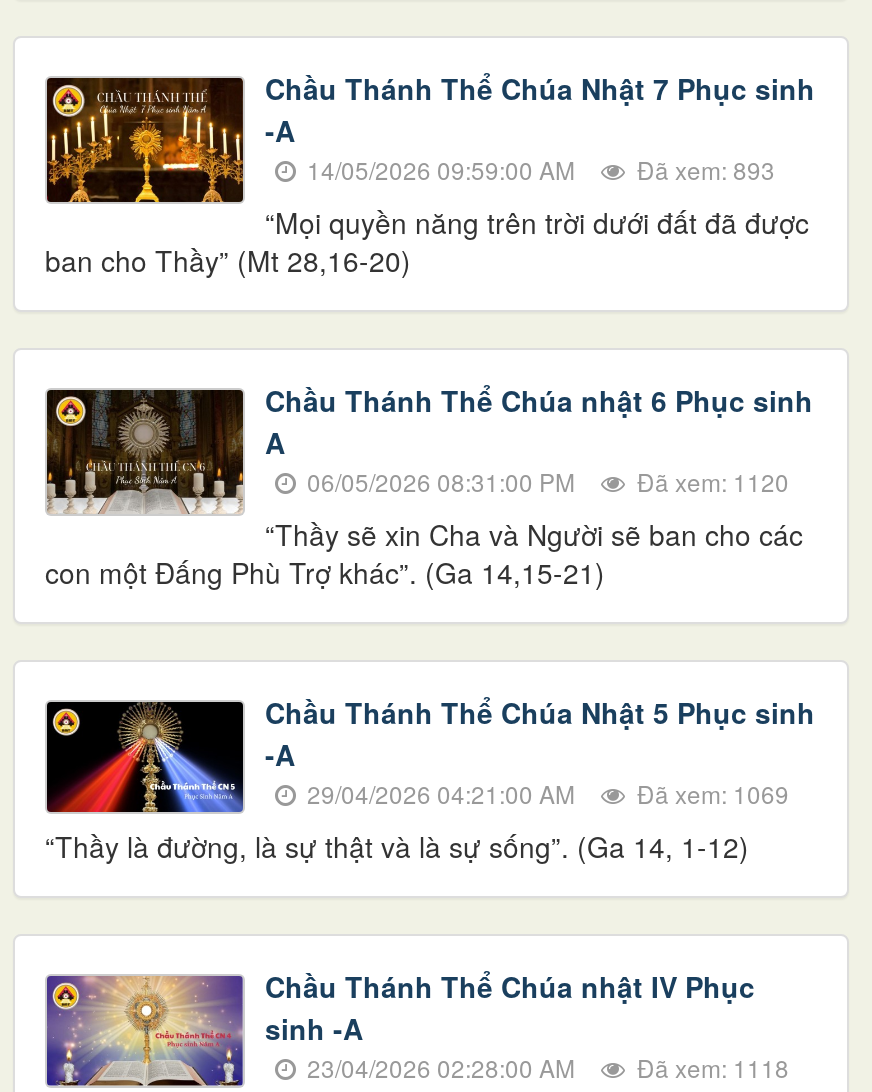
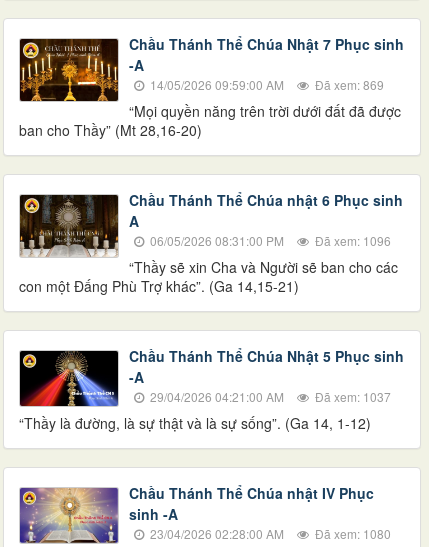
- 14/05/2026 09:59:00 AM Đã xem: 893
+ 14/05/2026 09:59:00 AM Đã xem: 869

- 06/05/2026 08:31:00 PM Đã xem: 1120
+ 06/05/2026 08:31:00 PM Đã xem: 1096

- 29/04/2026 04:21:00 AM Đã xem: 1069
+ 29/04/2026 04:21:00 AM Đã xem: 1037

- 23/04/2026 02:28:00 AM Đã xem: 1118
+ 23/04/2026 02:28:00 AM Đã xem: 1080
